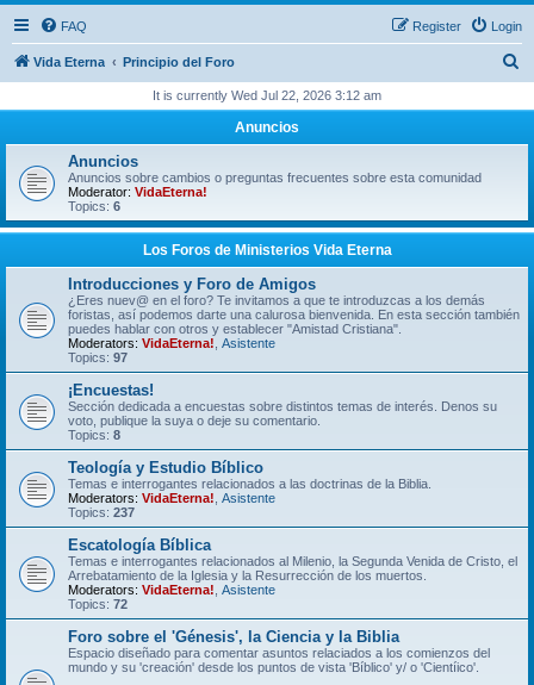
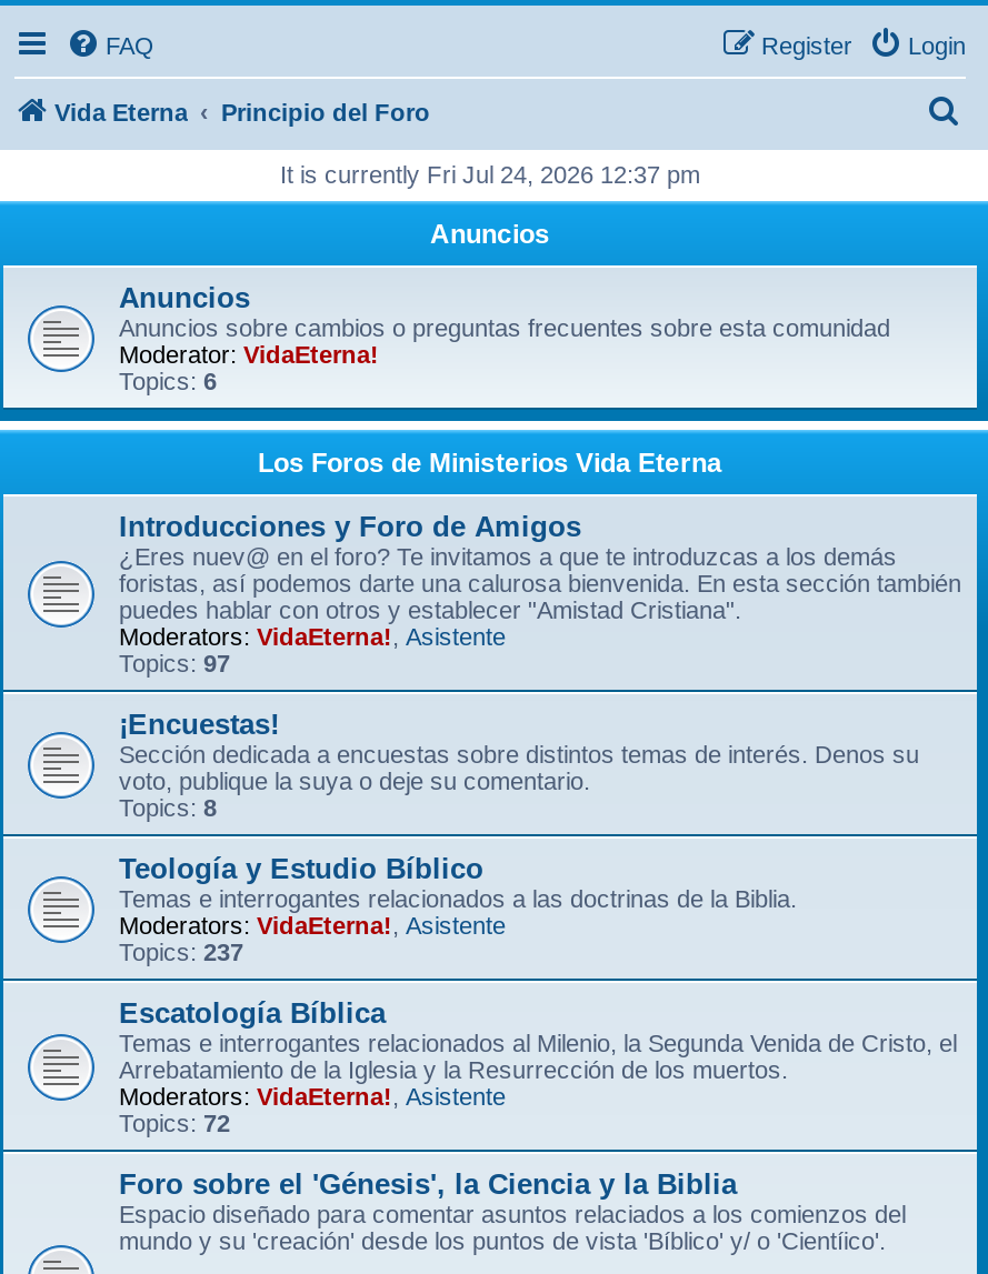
- It is currently Wed Jul 22, 2026 3:12 am
+ It is currently Fri Jul 24, 2026 12:37 pm
